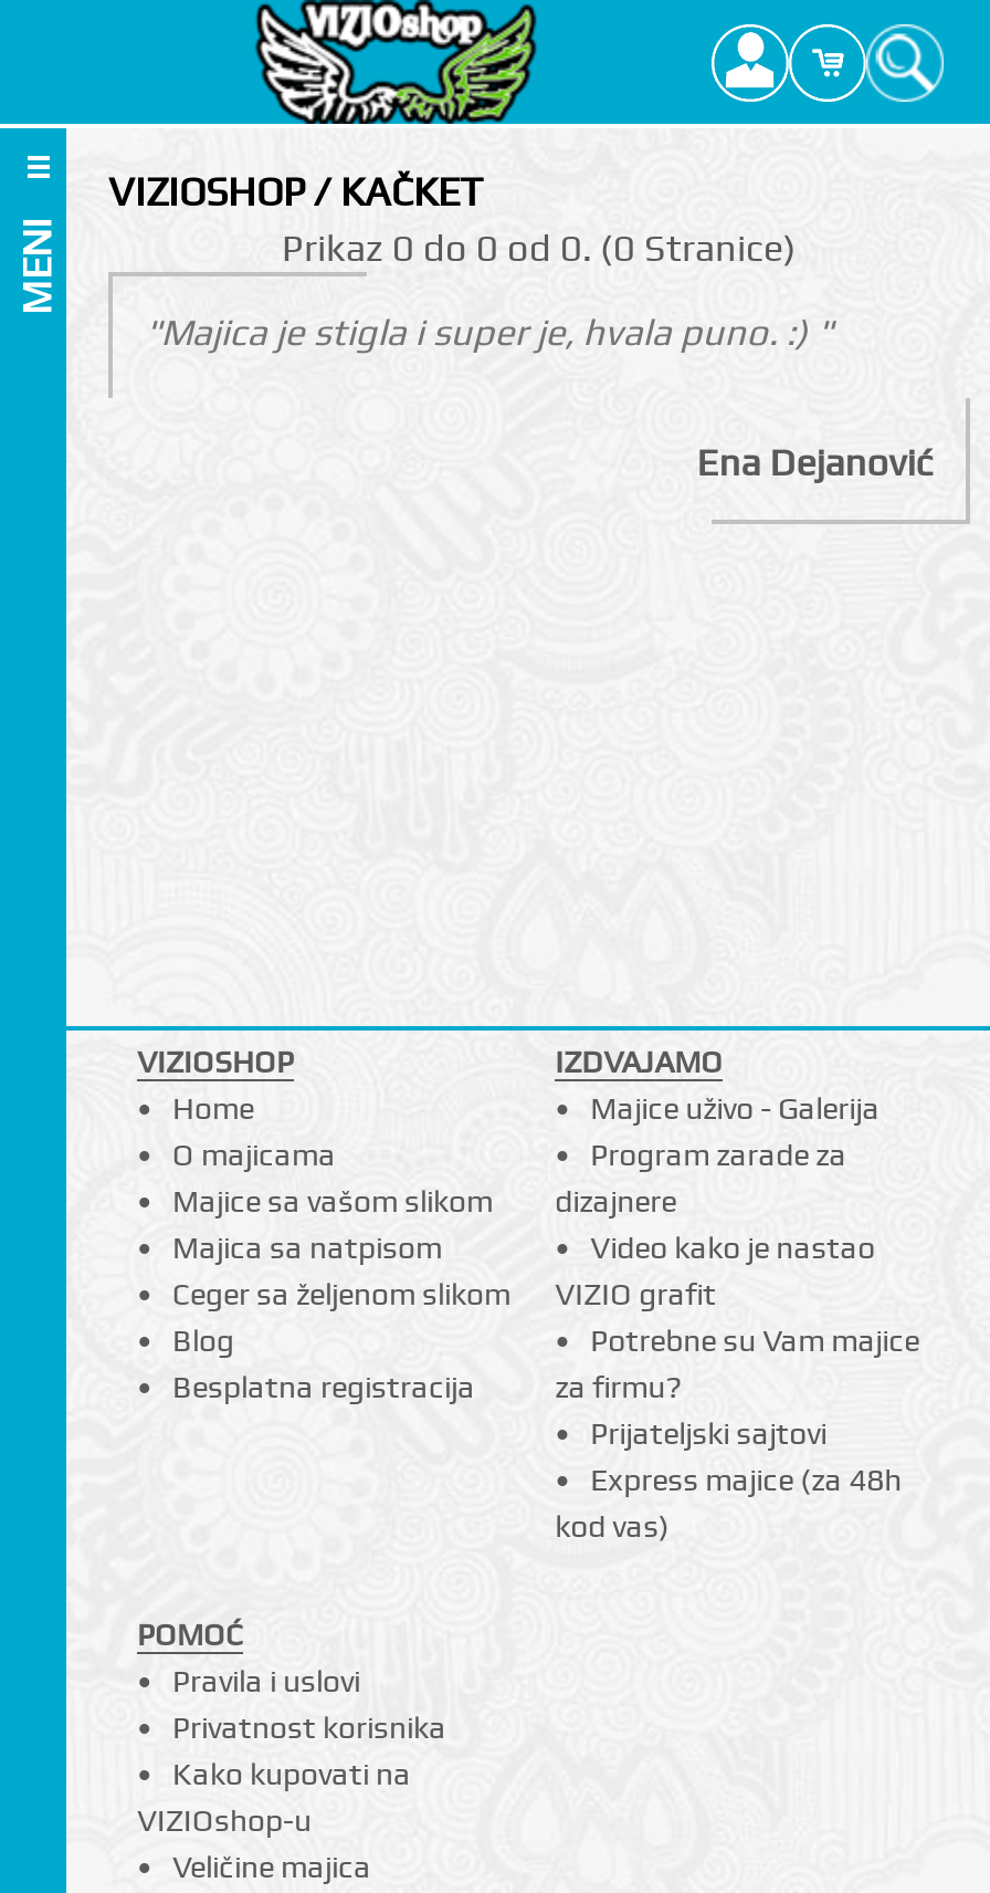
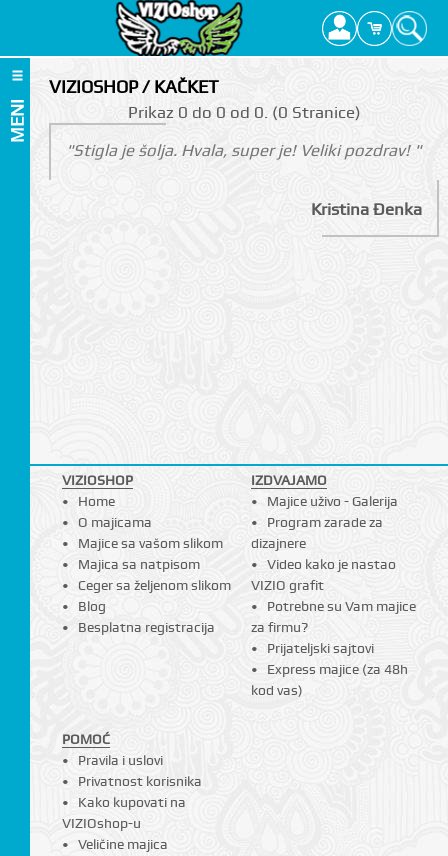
- "Majica je stigla i super je, hvala puno. :) "
+ "Stigla je šolja. Hvala, super je! Veliki pozdrav! "

- Ena Dejanović
+ Kristina Đenka
